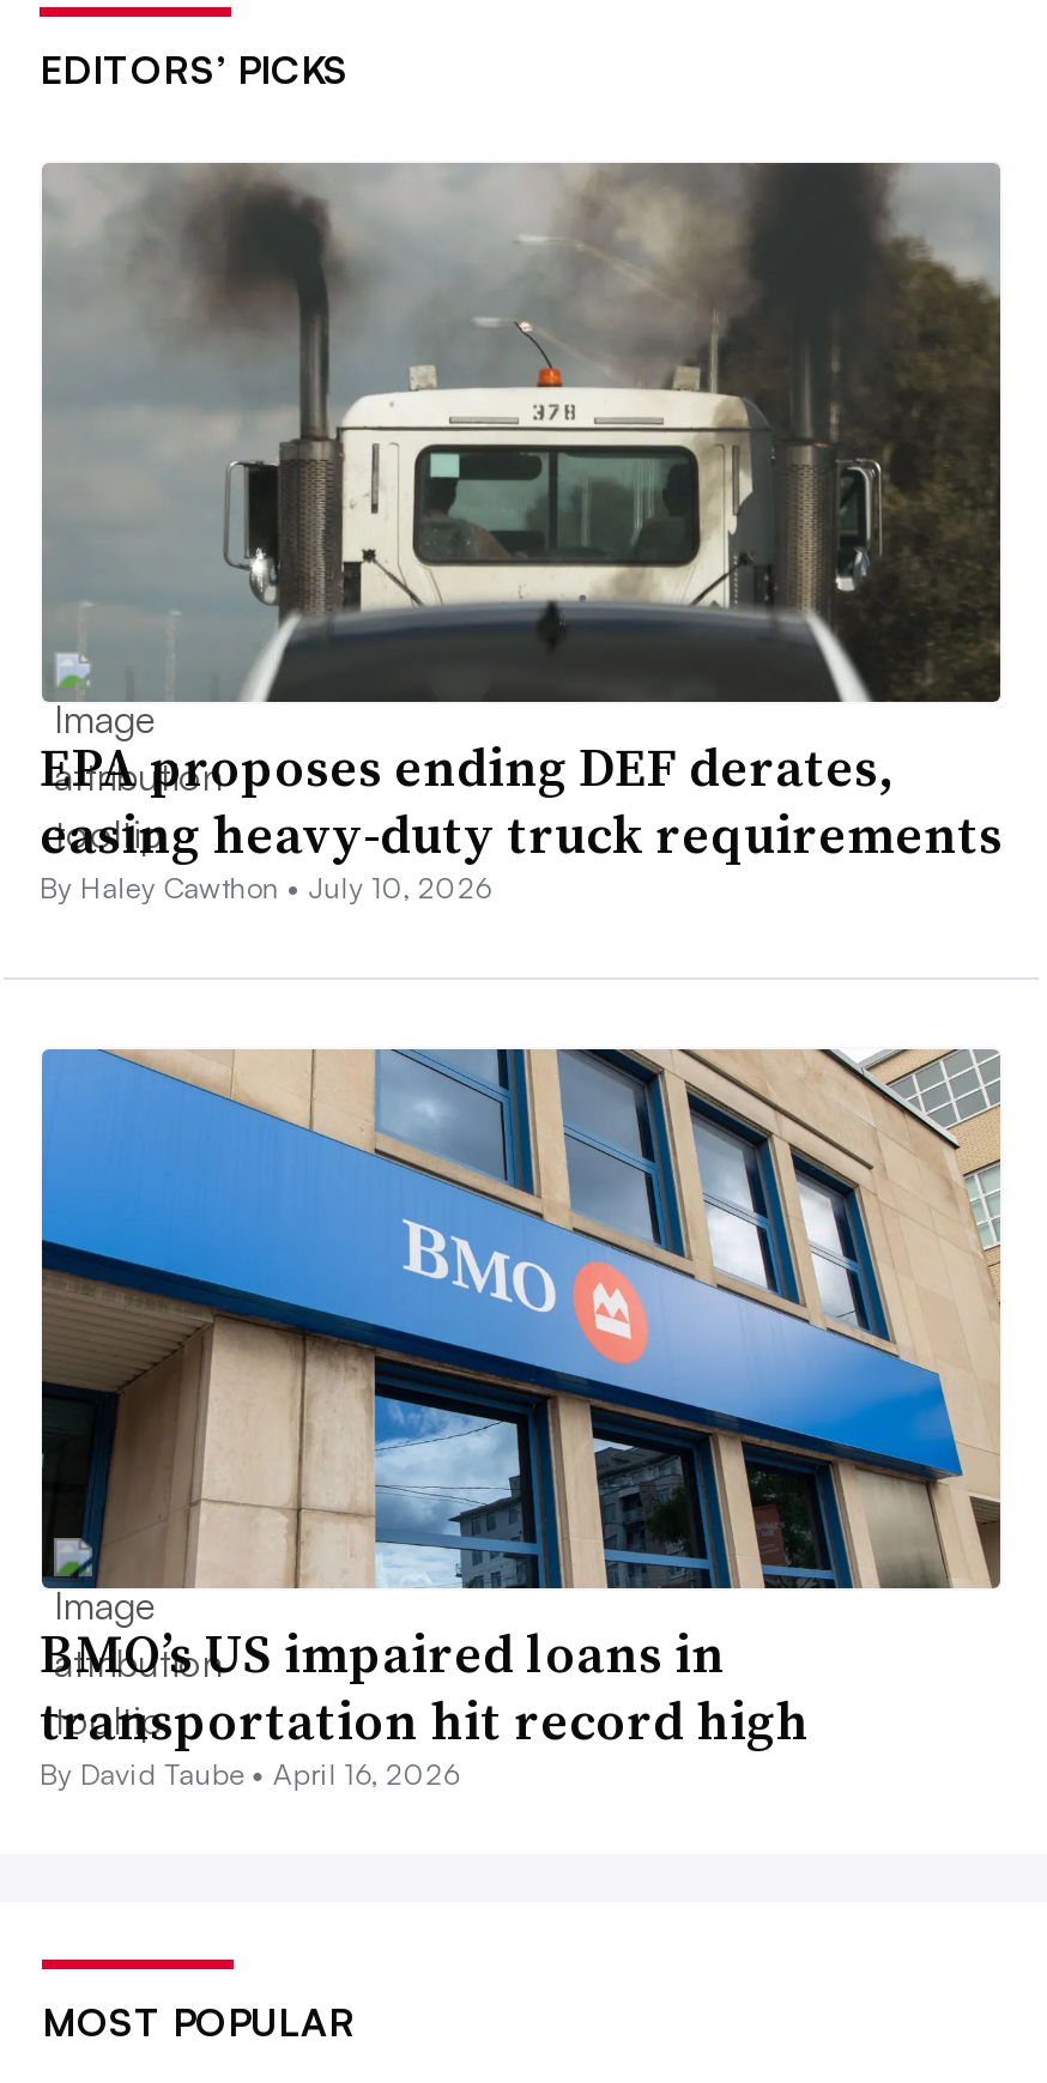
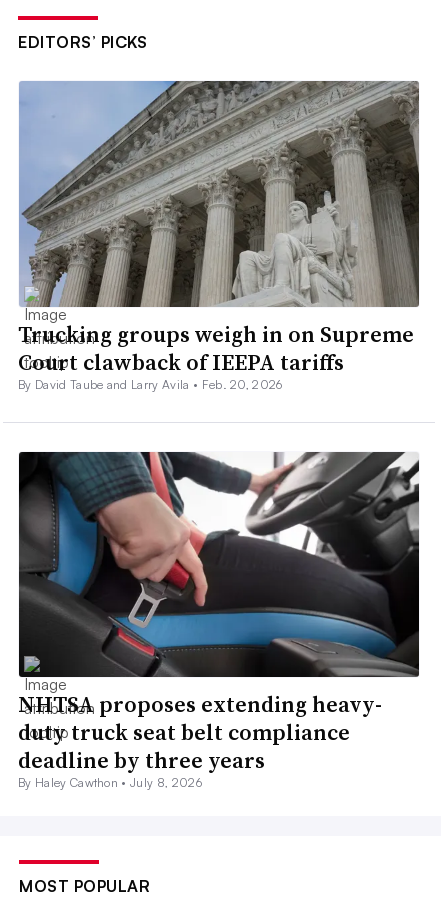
- [image]
- EPA proposes ending DEF derates,
- easing heavy-duty truck requirements
- By Haley Cawthon • July 10, 2026
+ [image]
+ Trucking groups weigh in on Supreme
+ Court clawback of IEEPA tariffs
+ By David Taube and Larry Avila • Feb. 20, 2026

- [image]
- BMO’s US impaired loans in
- transportation hit record high
- By David Taube • April 16, 2026
+ [image]
+ NHTSA proposes extending heavy-
+ duty truck seat belt compliance
+ deadline by three years
+ By Haley Cawthon • July 8, 2026
